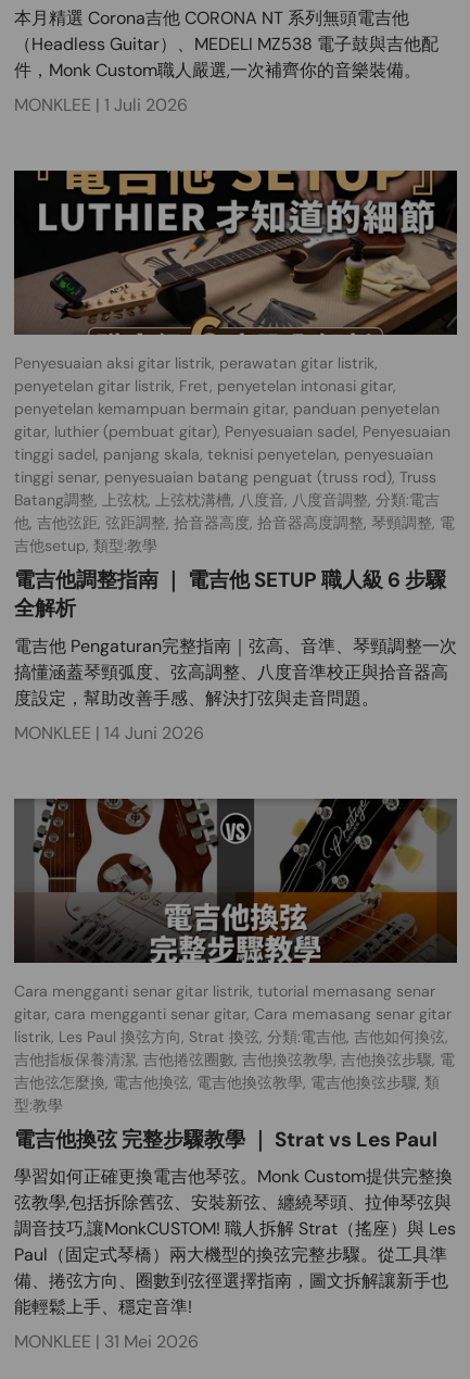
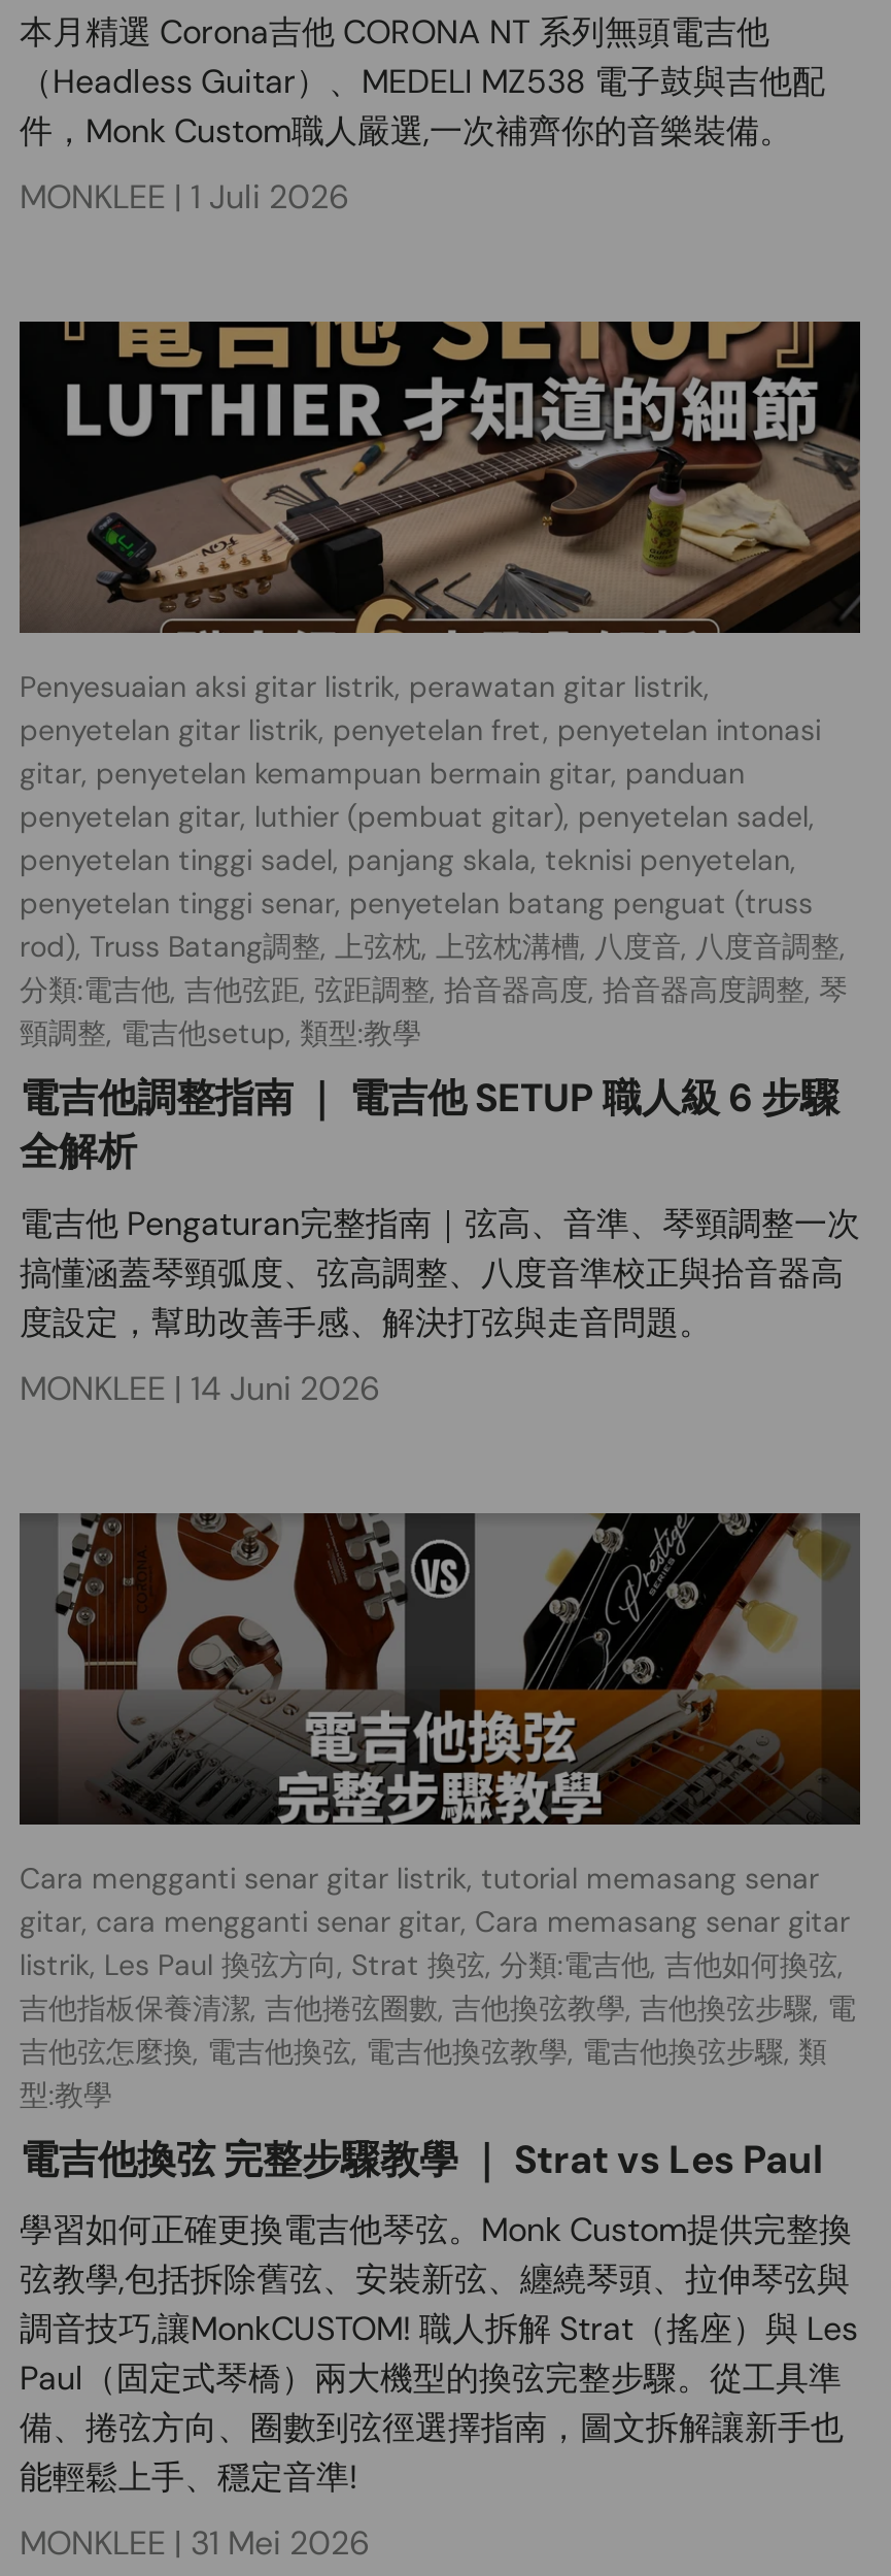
- penyetelan gitar listrik, Fret, penyetelan intonasi gitar,
- penyetelan kemampuan bermain gitar, panduan penyetelan
- gitar, luthier (pembuat gitar), Penyesuaian sadel, Penyesuaian
- tinggi sadel, panjang skala, teknisi penyetelan, penyesuaian
- tinggi senar, penyesuaian batang penguat (truss rod), Truss
- Batang調整,上弦枕,上弦枕溝槽,八度音,八度音調整,分類:電吉
- 他,吉他弦距,弦距調整,拾音器高度,拾音器高度調整,琴頸調整,電
- 吉他setup,類型:教學
+ penyetelan gitar listrik, penyetelan fret, penyetelan intonasi
+ gitar, penyetelan kemampuan bermain gitar, panduan
+ penyetelan gitar, luthier (pembuat gitar), penyetelan sadel,
+ penyetelan tinggi sadel, panjang skala, teknisi penyetelan,
+ penyetelan tinggi senar, penyetelan batang penguat (truss
+ rod), Truss Batang調整,上弦枕,上弦枕溝槽,八度音,八度音調整,
+ 分類:電吉他,吉他弦距,弦距調整,拾音器高度,拾音器高度調整,琴
+ 頸調整,電吉他setup,類型:教學
